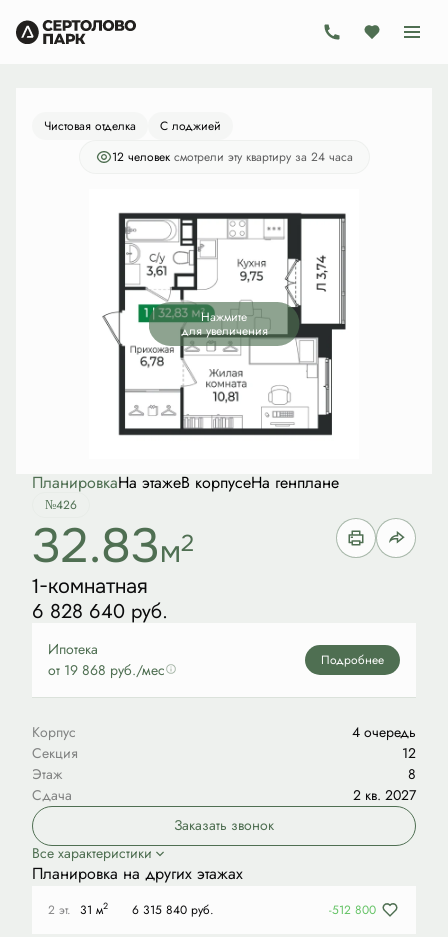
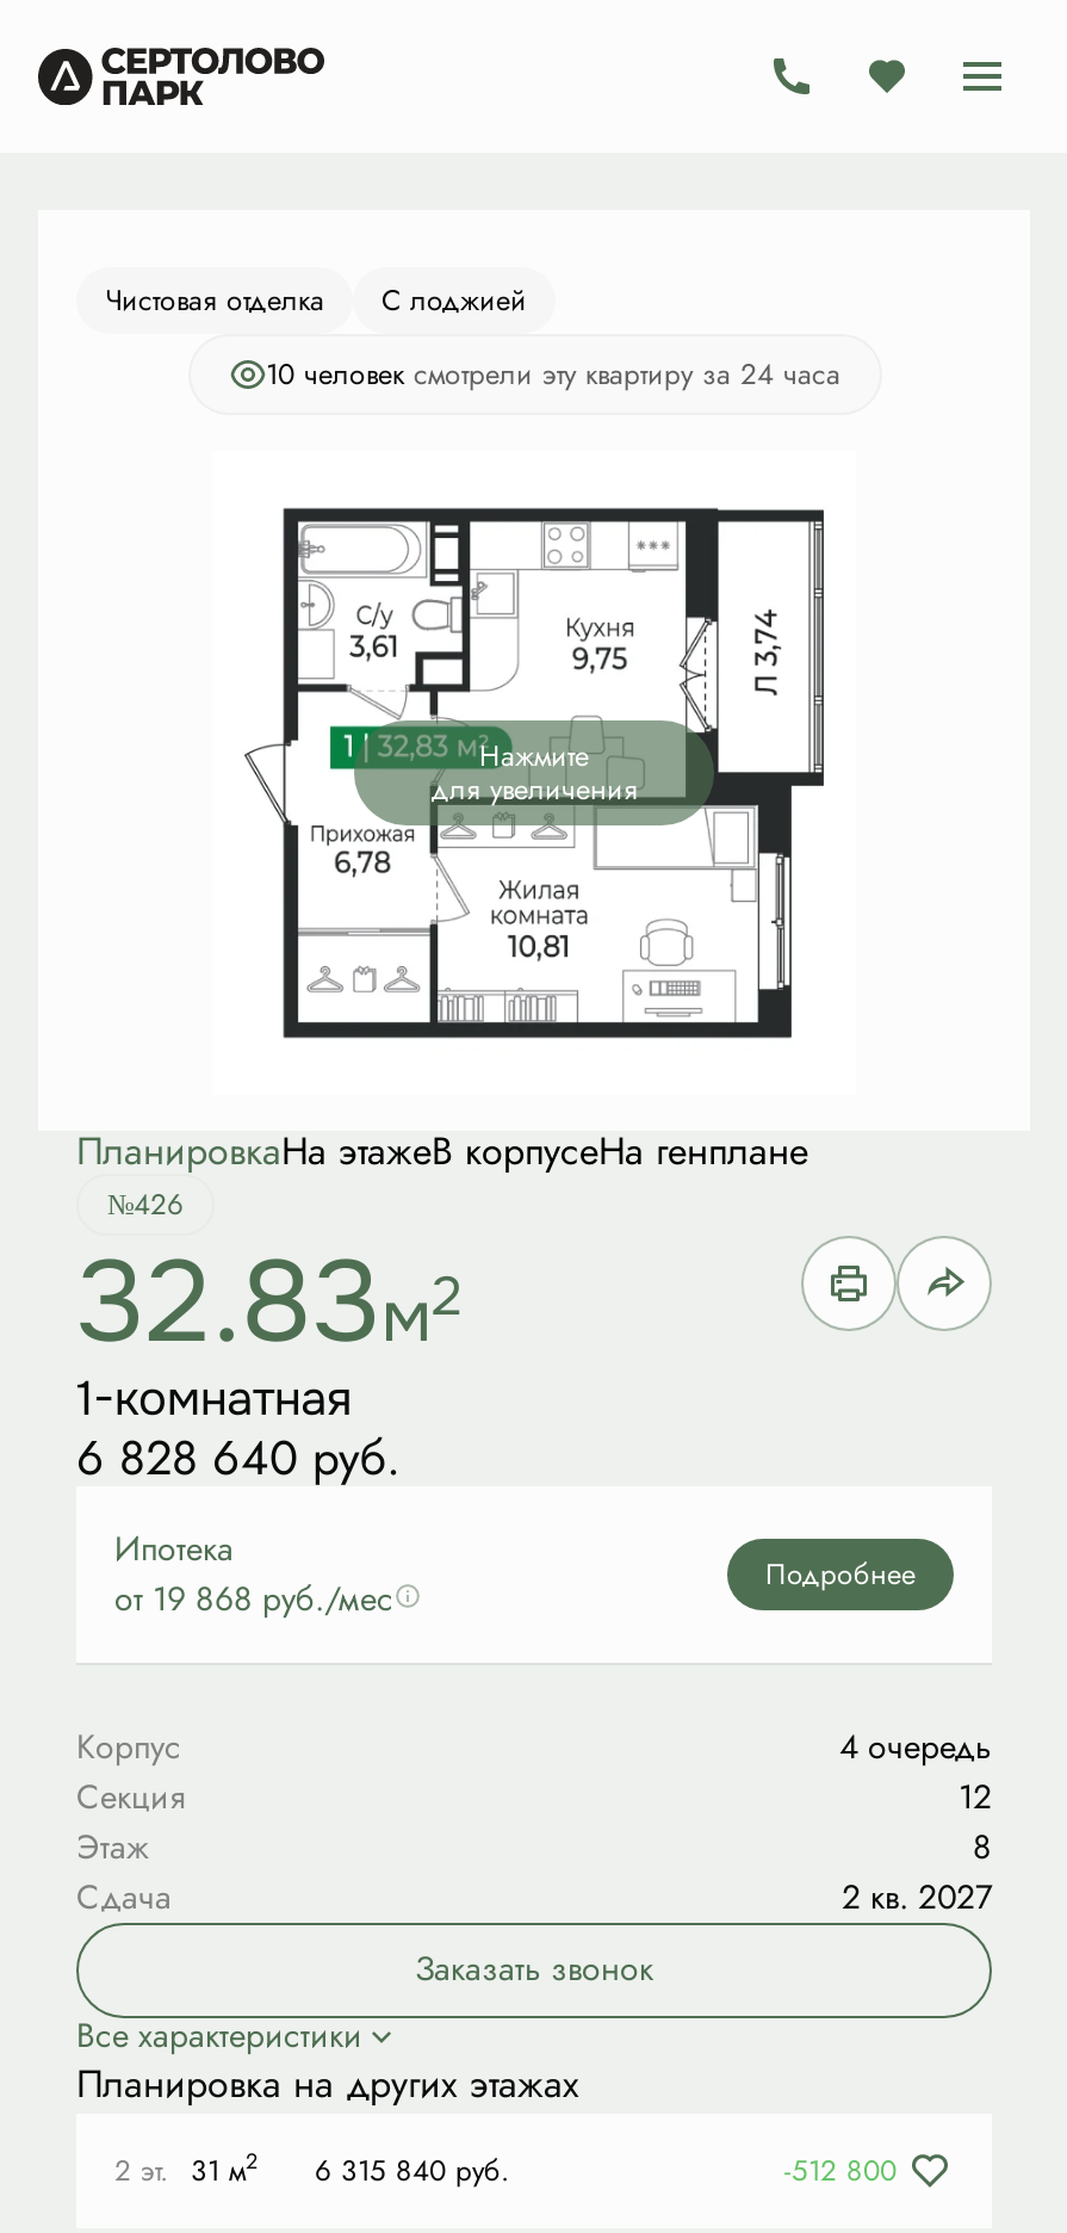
- 12 человек смотрели эту квартиру за 24 часа
+ 10 человек смотрели эту квартиру за 24 часа
